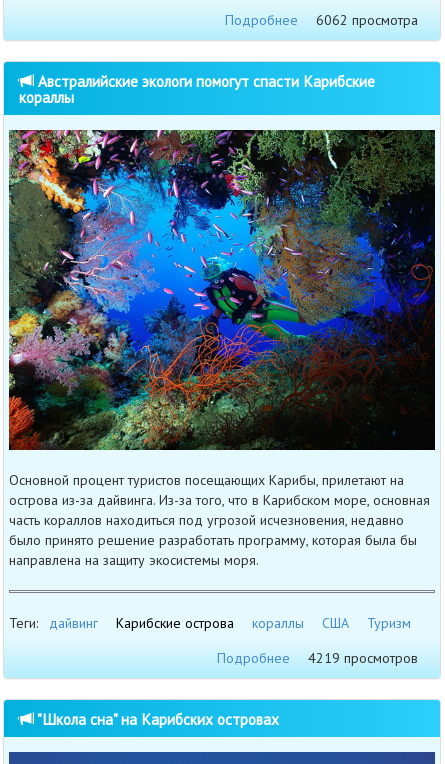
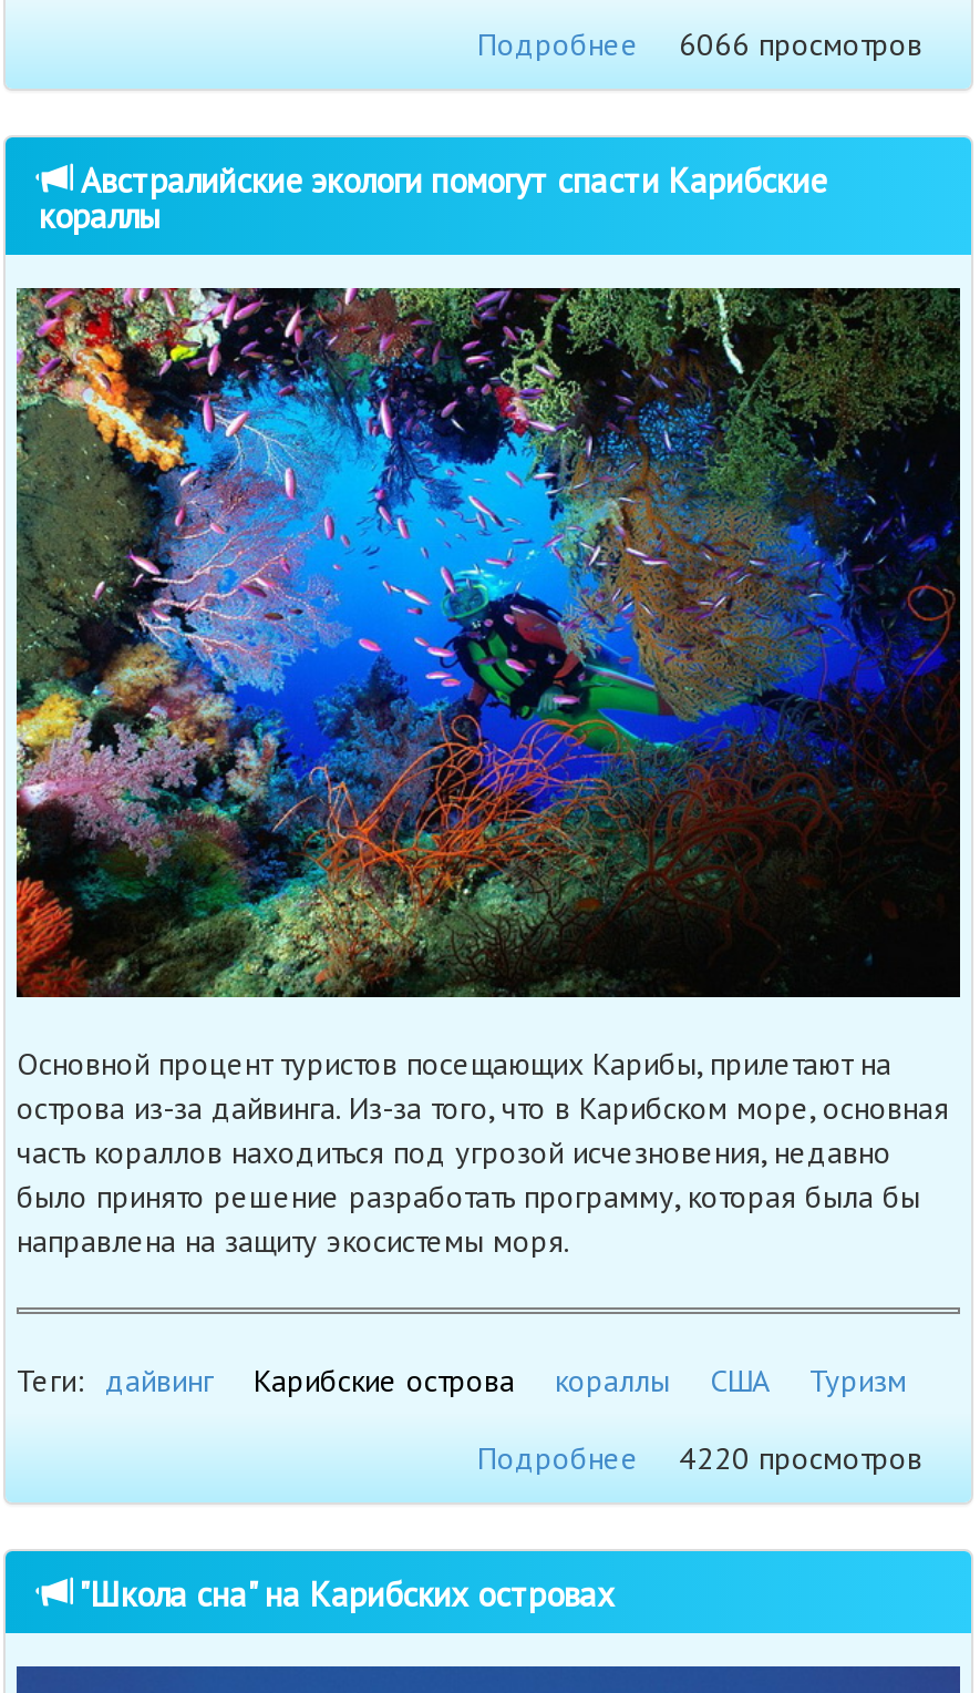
- Подробнее 6062 просмотра
+ Подробнее 6066 просмотров

- Подробнее 4219 просмотров
+ Подробнее 4220 просмотров
